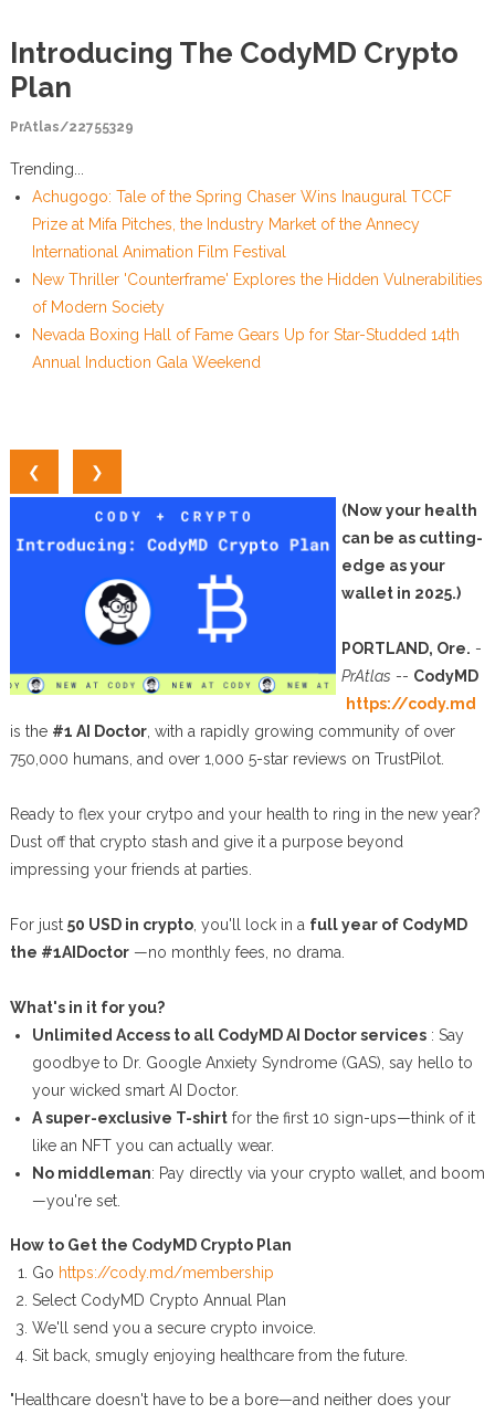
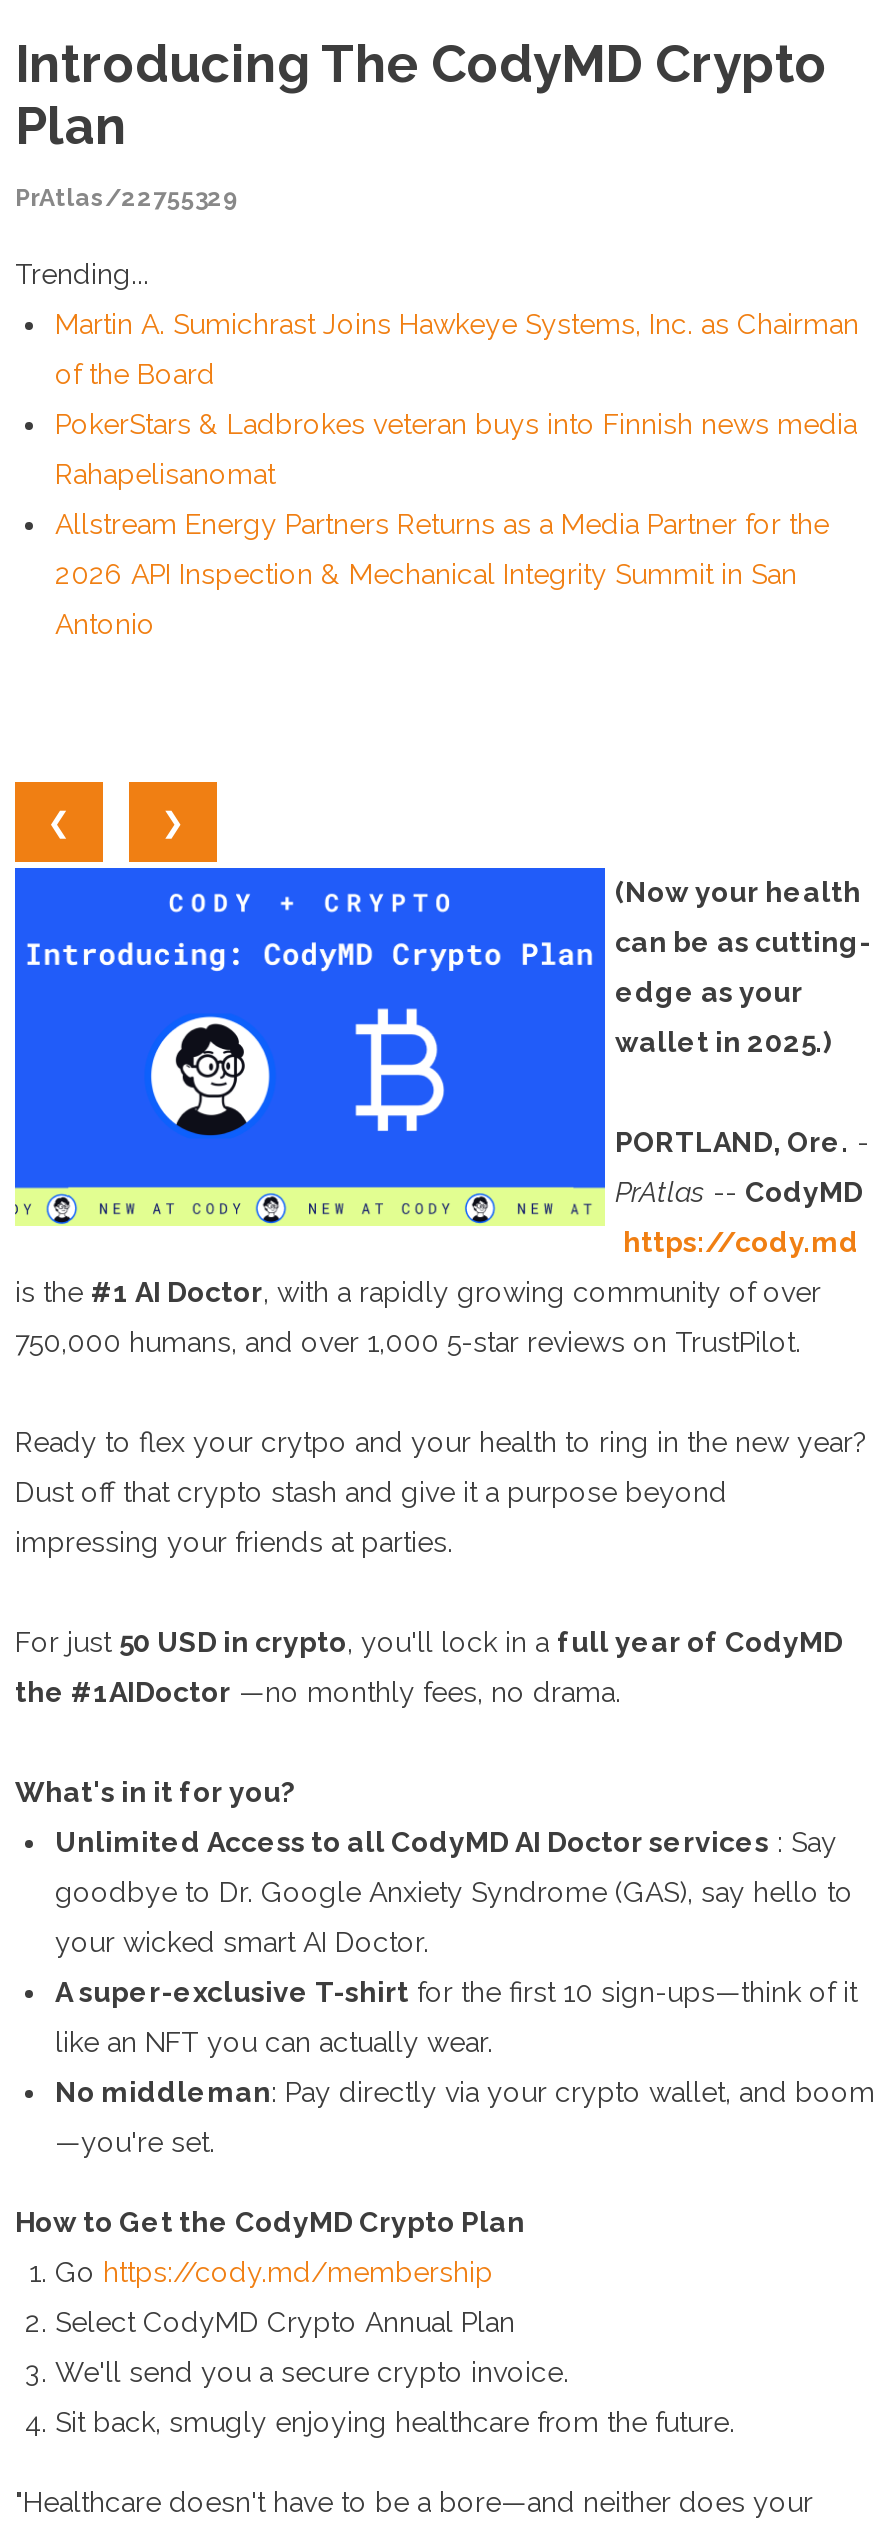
- Achugogo: Tale of the Spring Chaser Wins Inaugural TCCF
+ Martin A. Sumichrast Joins Hawkeye Systems, Inc. as Chairman

- Prize at Mifa Pitches, the Industry Market of the Annecy
+ of the Board

- International Animation Film Festival
+ PokerStars & Ladbrokes veteran buys into Finnish news media

- New Thriller 'Counterframe' Explores the Hidden Vulnerabilities
+ Rahapelisanomat

- of Modern Society
+ Allstream Energy Partners Returns as a Media Partner for the

- Nevada Boxing Hall of Fame Gears Up for Star-Studded 14th
+ 2026 API Inspection & Mechanical Integrity Summit in San

- Annual Induction Gala Weekend
+ Antonio
